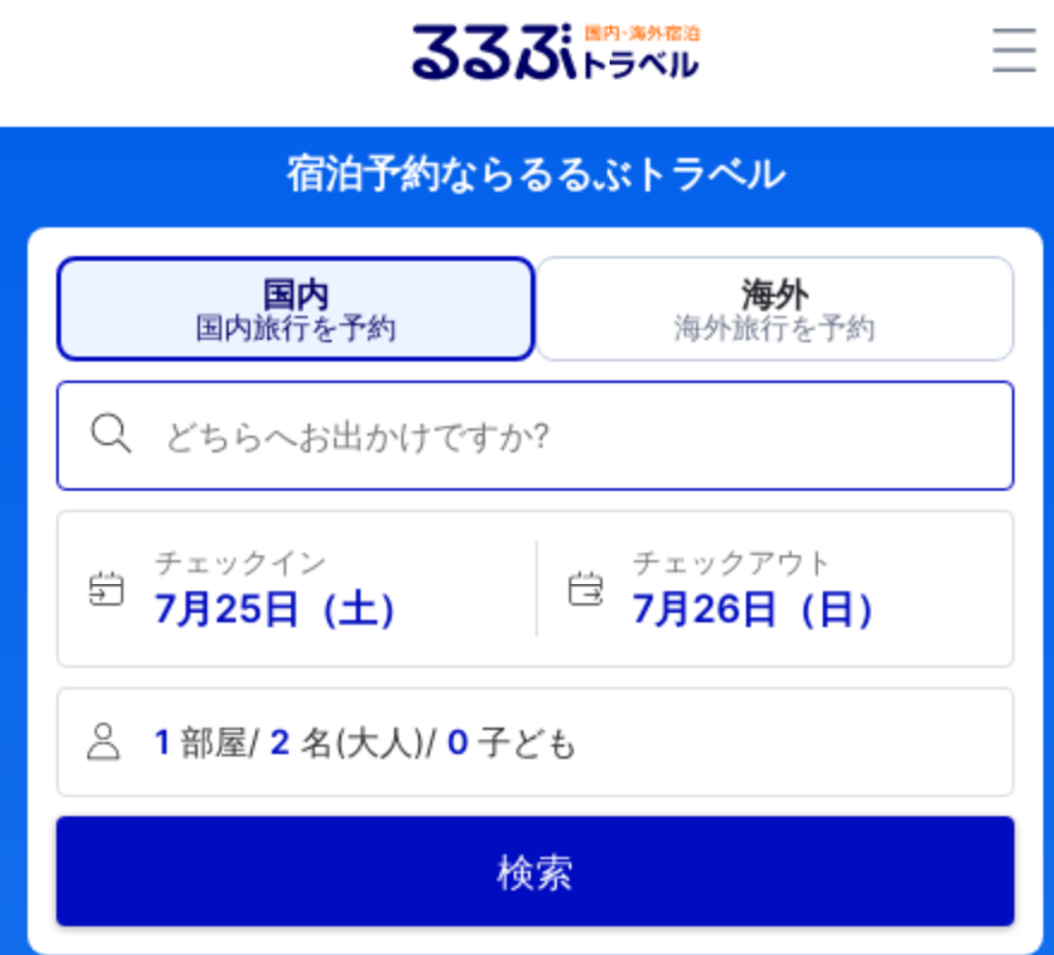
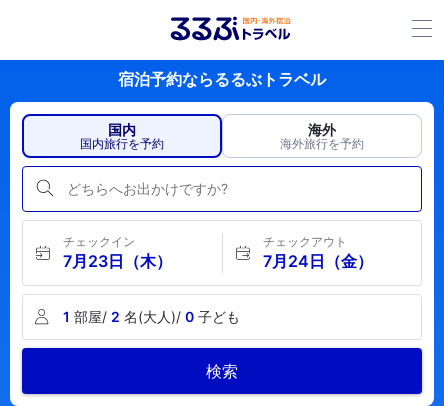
- 7月25日（土）
+ 7月23日（木）

- 7月26日（日）
+ 7月24日（金）
